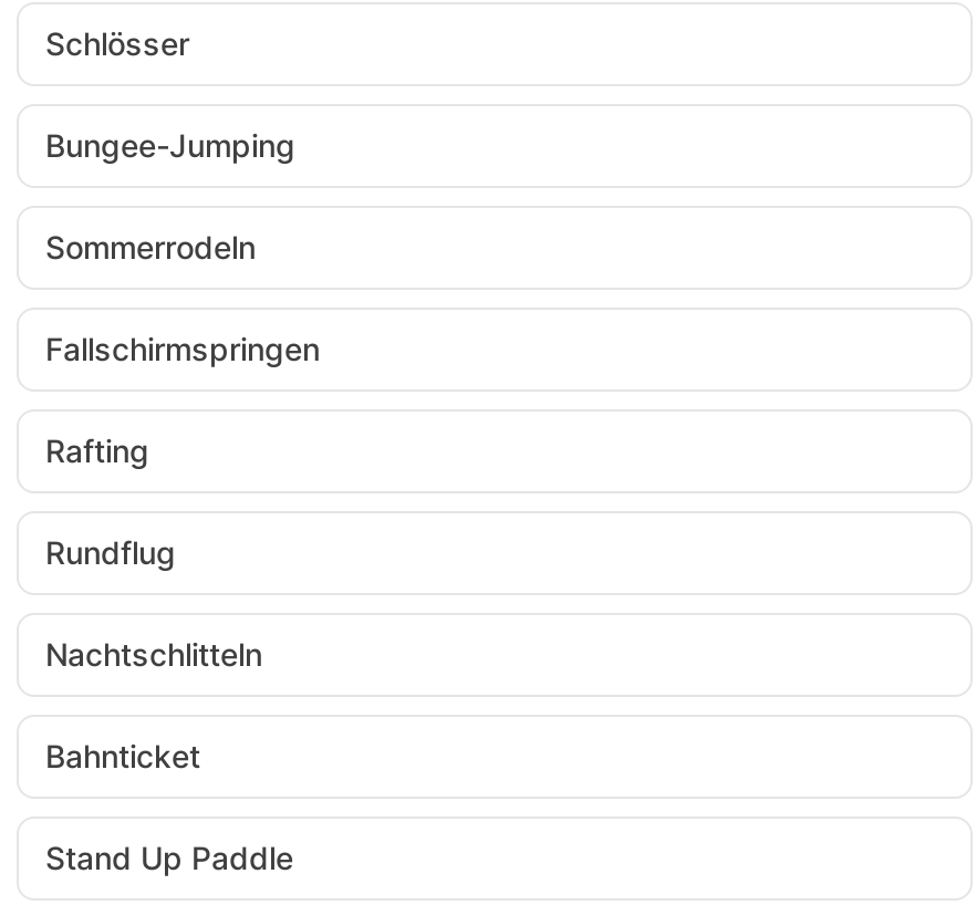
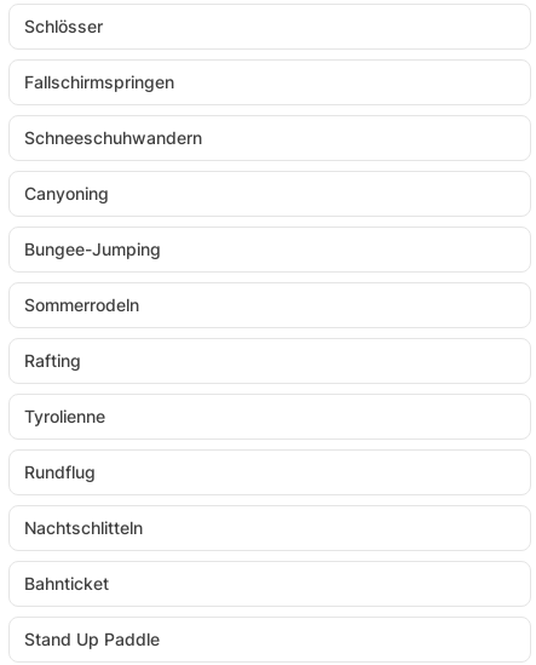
+ Schneeschuhwandern
+ Canyoning

moved up: Fallschirmspringen

+ Tyrolienne
